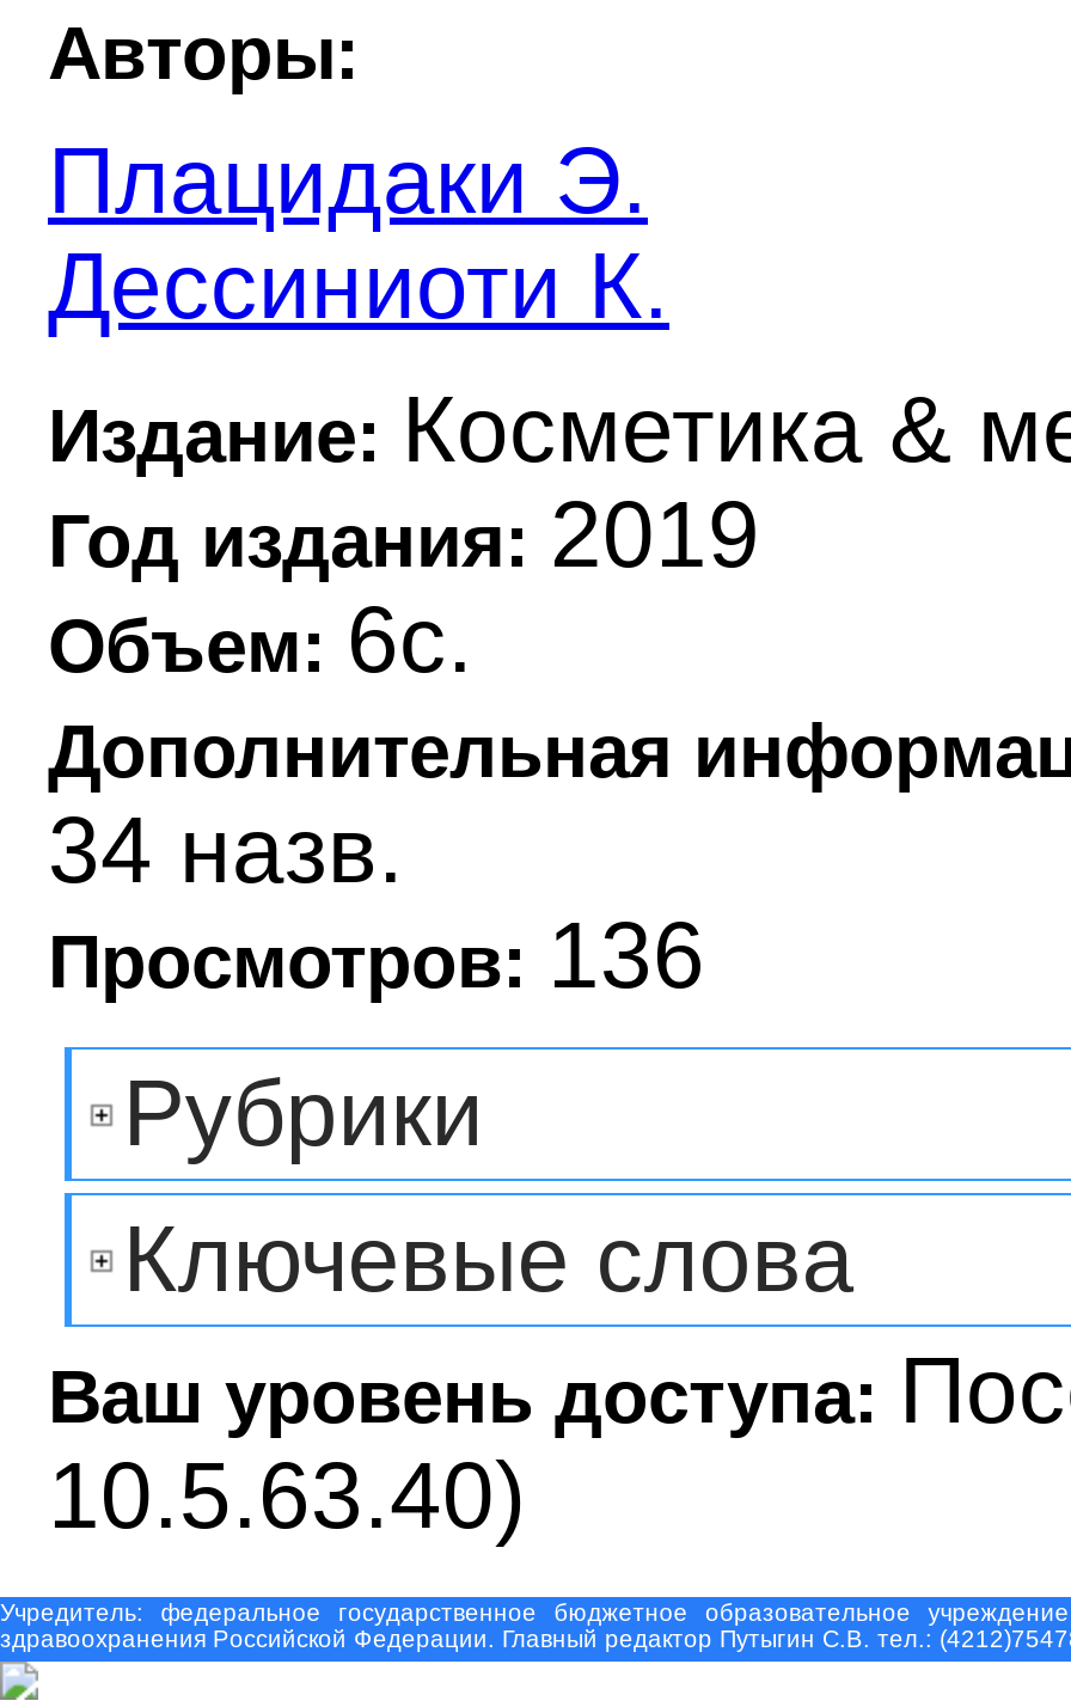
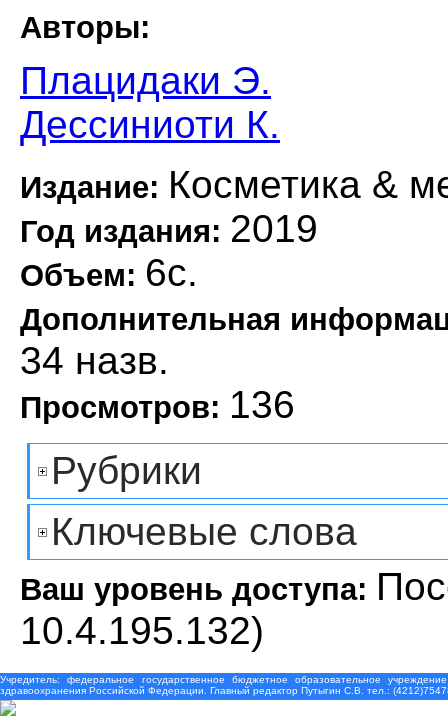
- 10.5.63.40)
+ 10.4.195.132)
